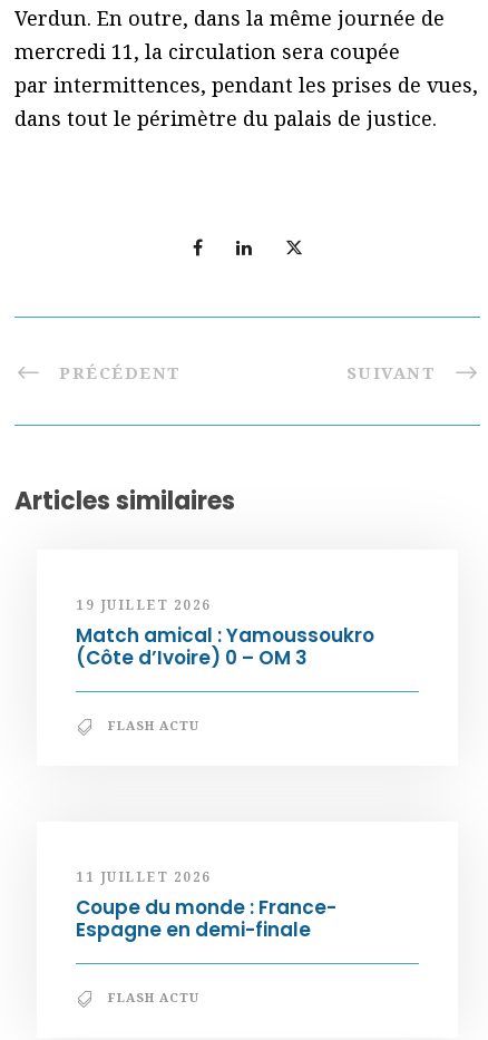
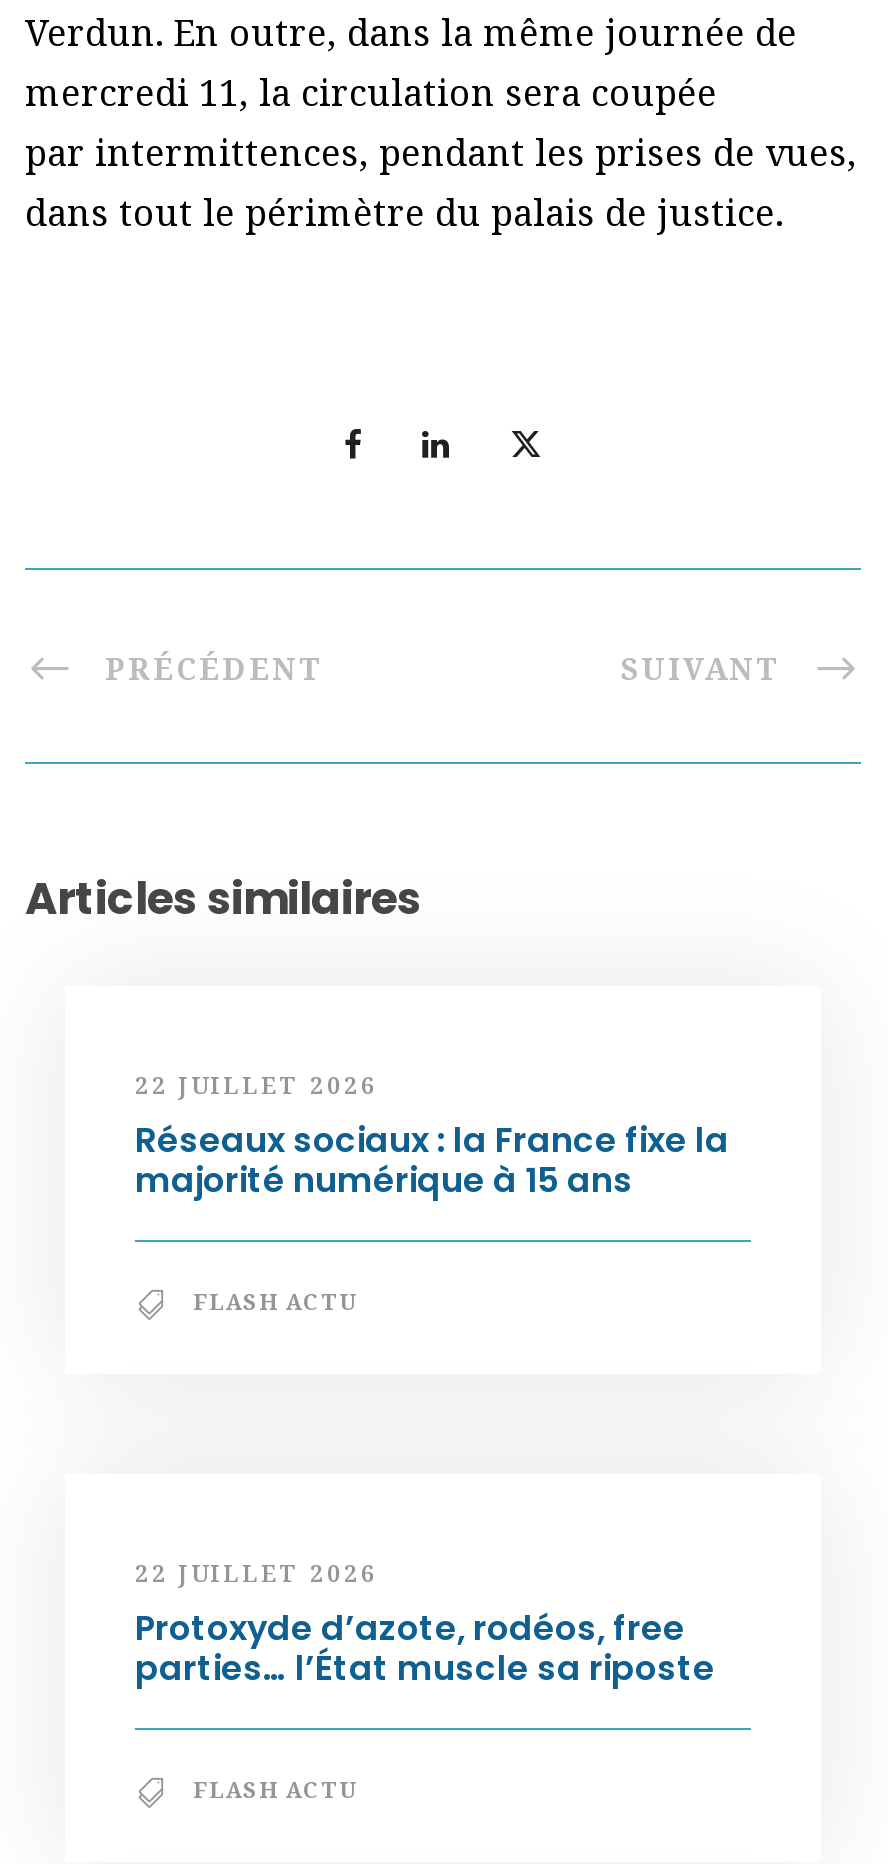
- 19 JUILLET 2026
- Match amical : Yamoussoukro
- (Côte d’Ivoire) 0 – OM 3
+ 22 JUILLET 2026
+ Réseaux sociaux : la France fixe la
+ majorité numérique à 15 ans

- 11 JUILLET 2026
- Coupe du monde : France-
- Espagne en demi-finale
+ 22 JUILLET 2026
+ Protoxyde d’azote, rodéos, free
+ parties… l’État muscle sa riposte
